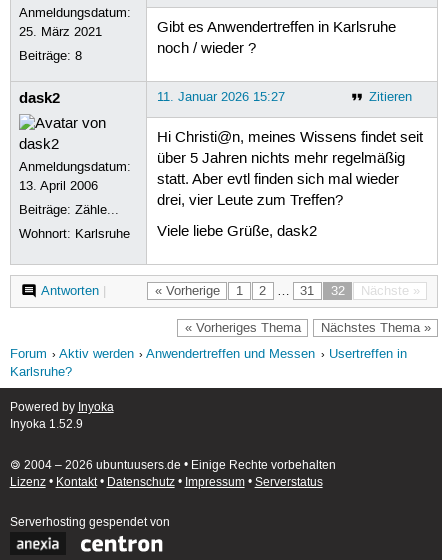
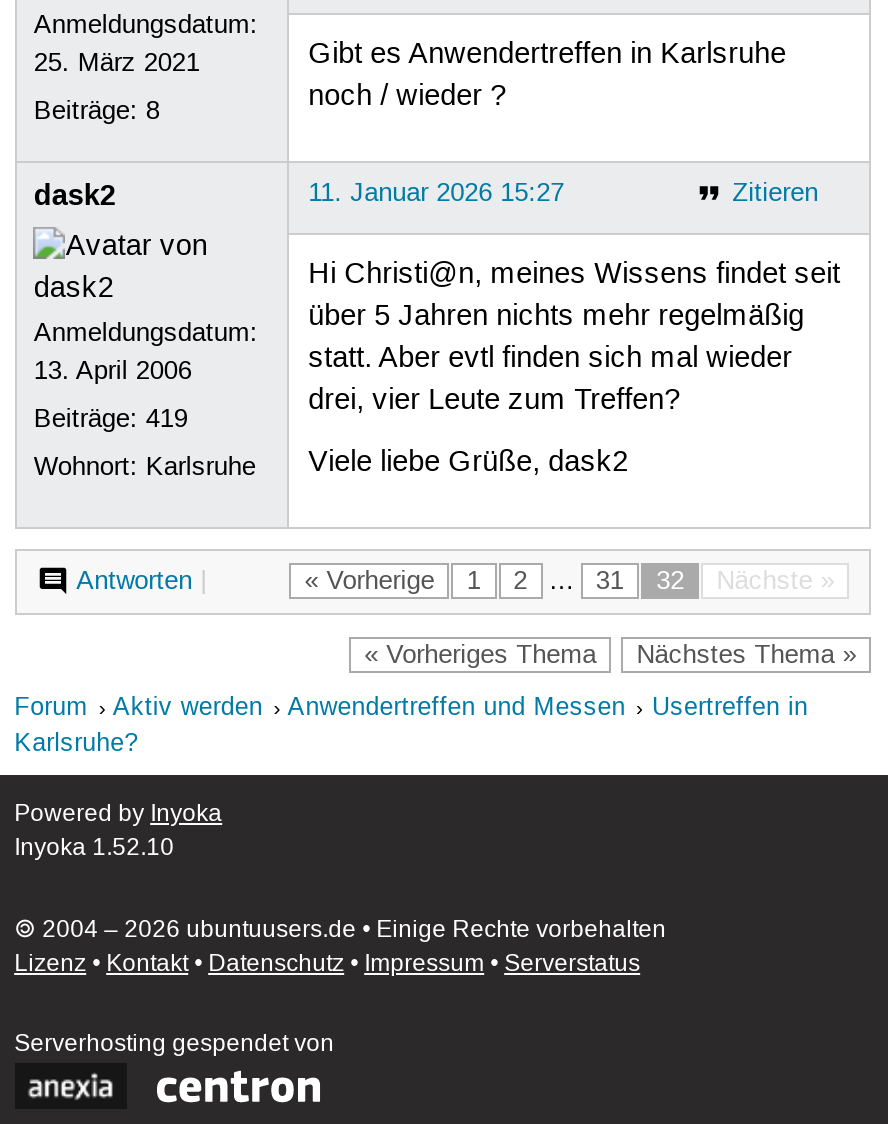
- Beiträge: Zähle...
+ Beiträge: 419

- Inyoka 1.52.9
+ Inyoka 1.52.10
